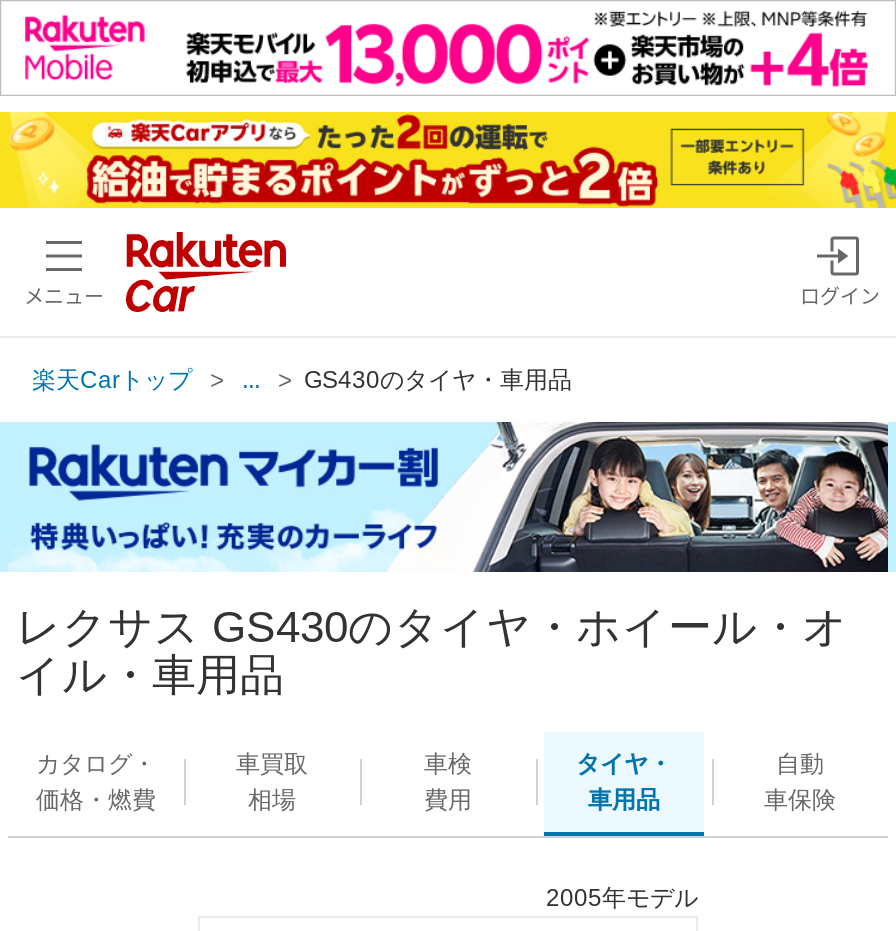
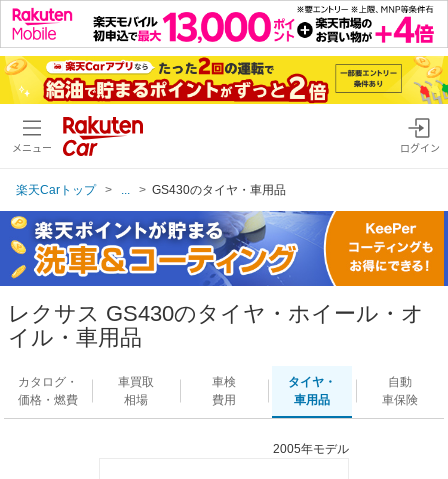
- [image]
+ [image]
